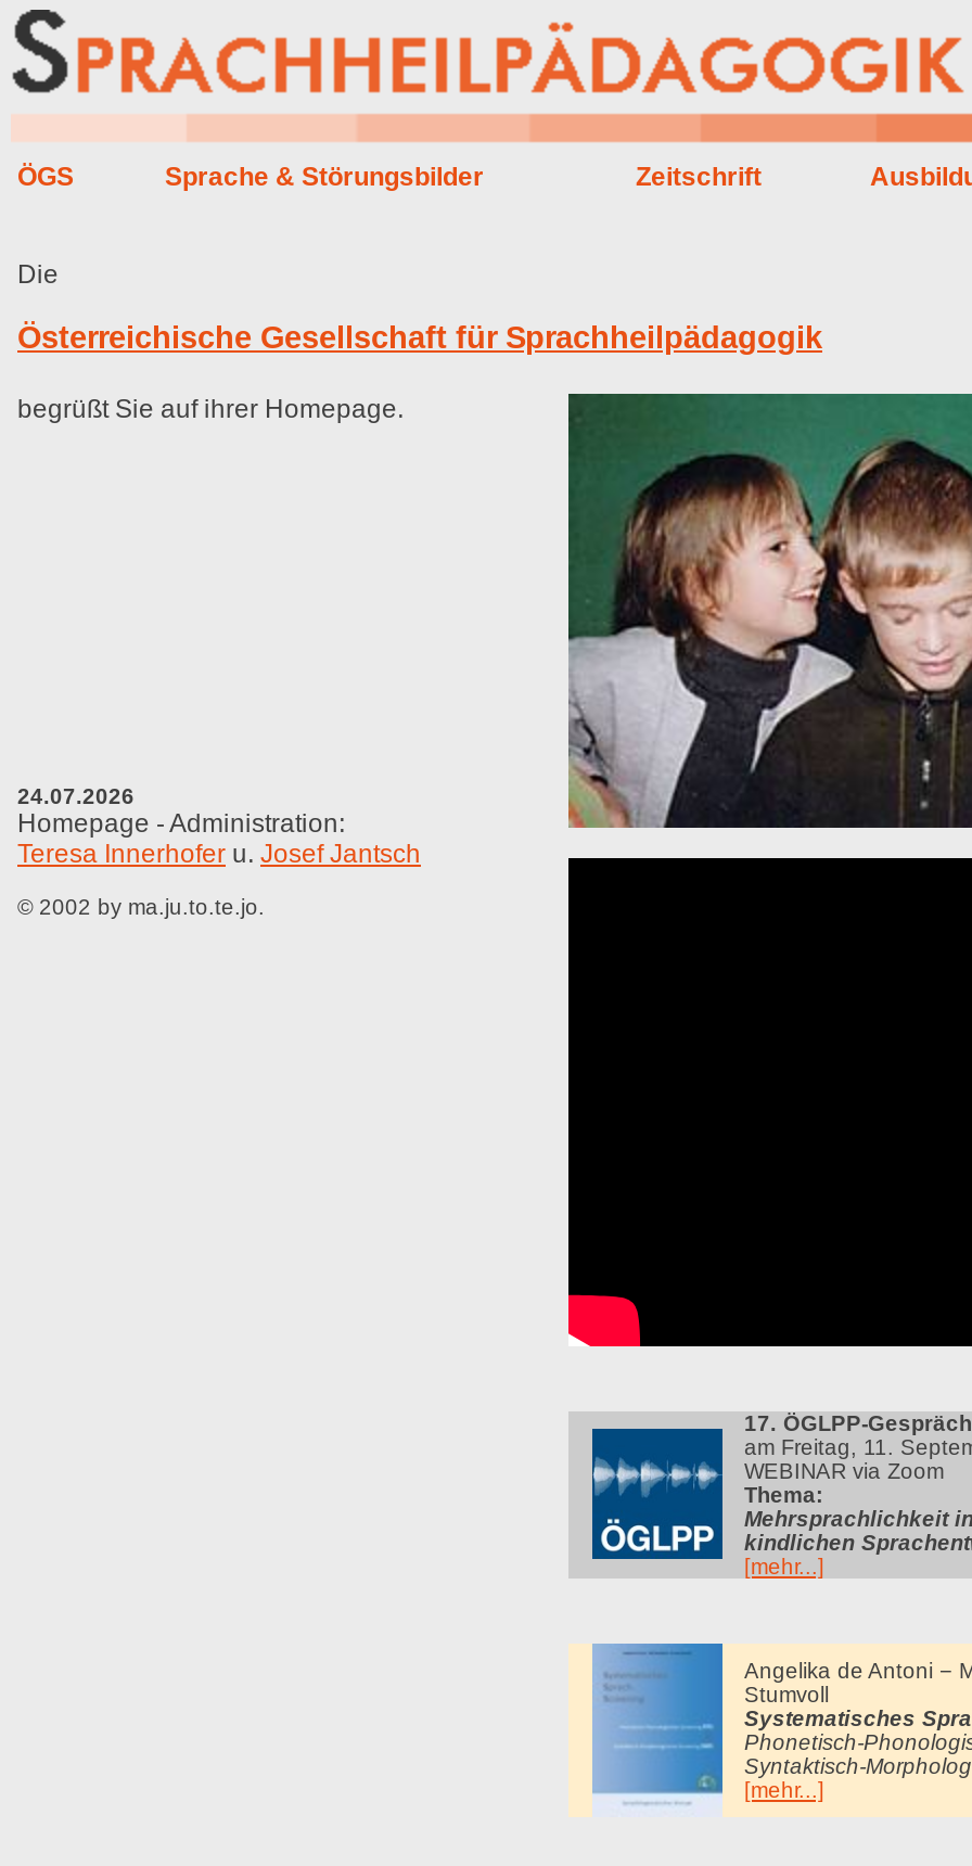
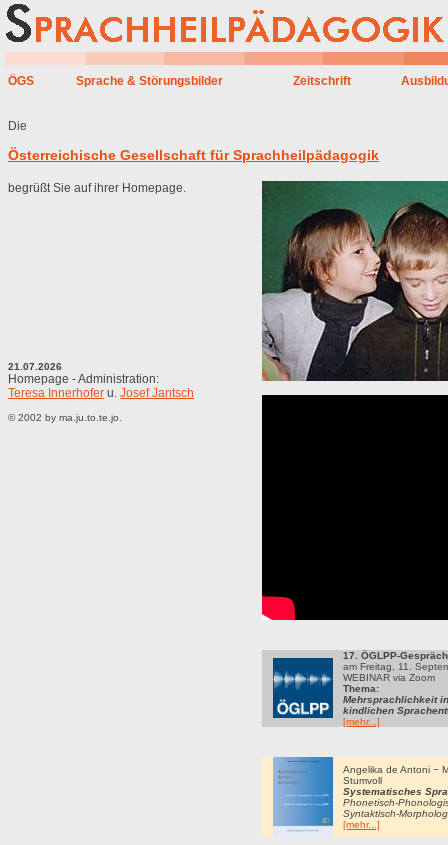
- 24.07.2026
+ 21.07.2026
